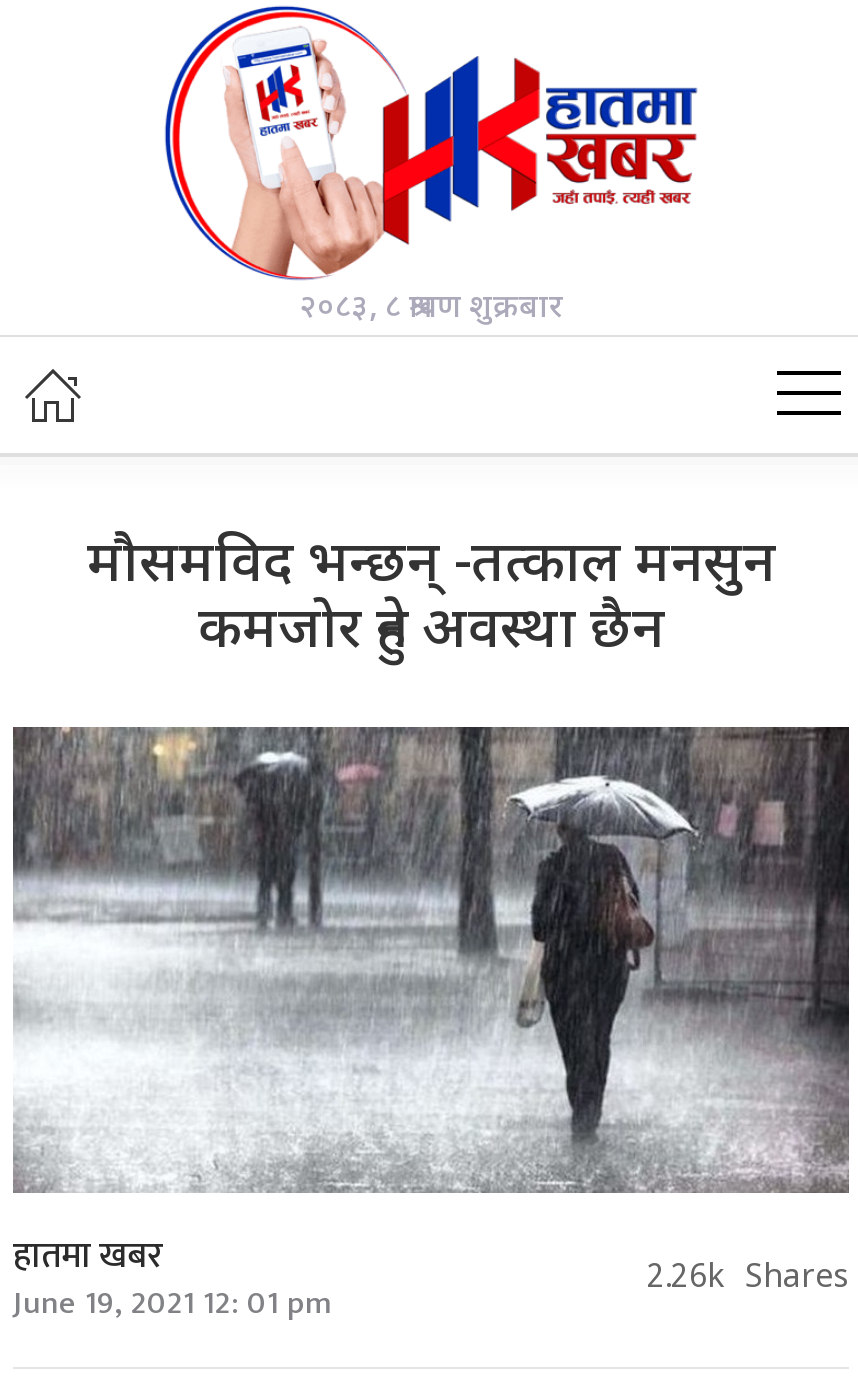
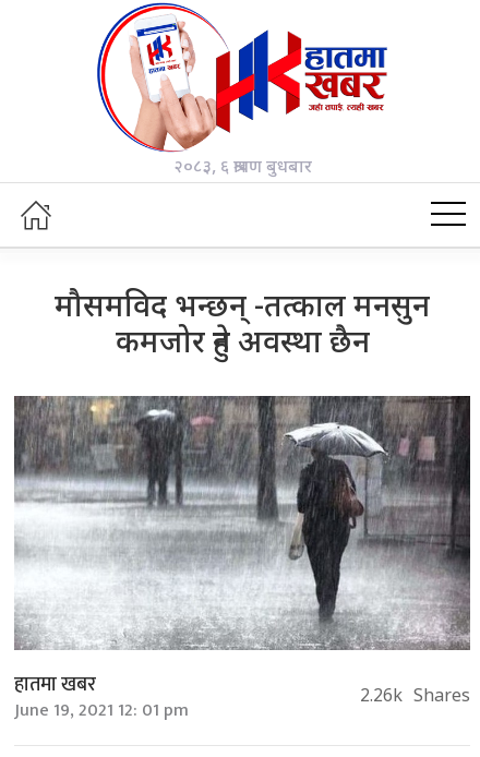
- २०८३, ८ श्रावण शुक्रबार
+ २०८३, ६ श्रावण बुधबार
